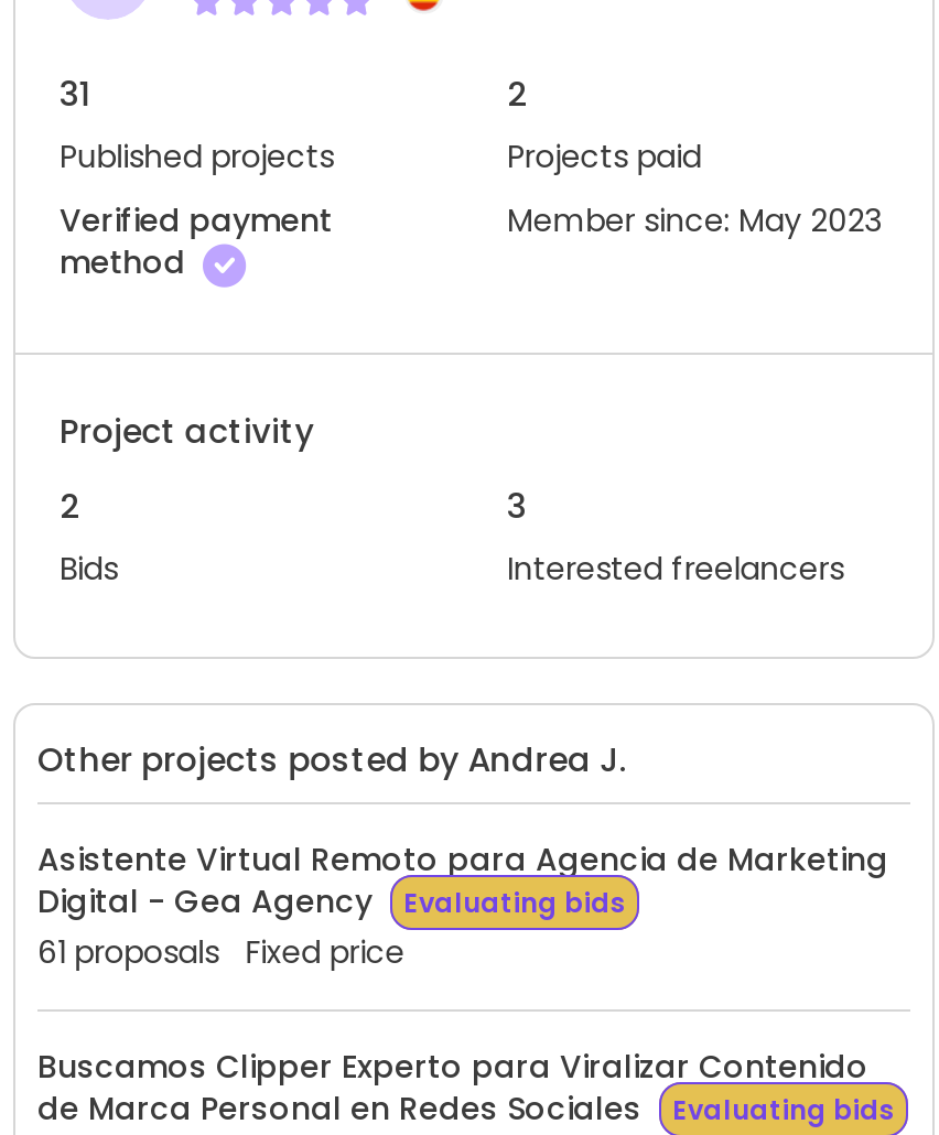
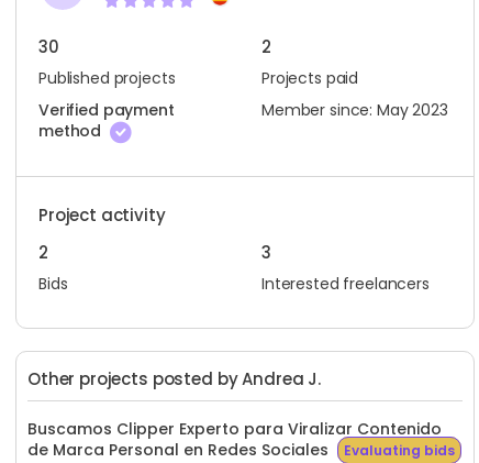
- 31
+ 30

- Asistente Virtual Remoto para Agencia de Marketing
- Digital - Gea Agency
- Evaluating bids
- 61 proposals Fixed price
